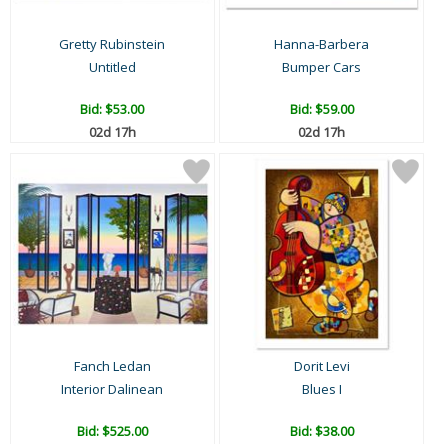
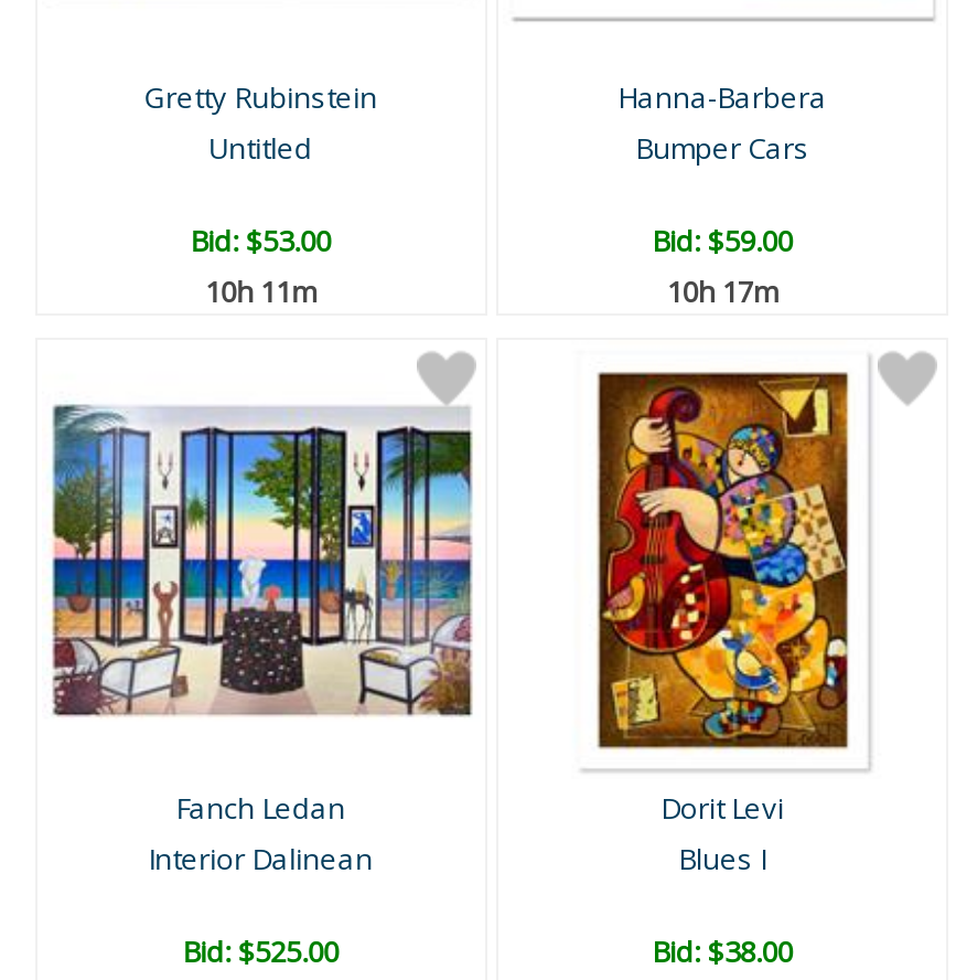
- 02d 17h
+ 10h 11m

- 02d 17h
+ 10h 17m
